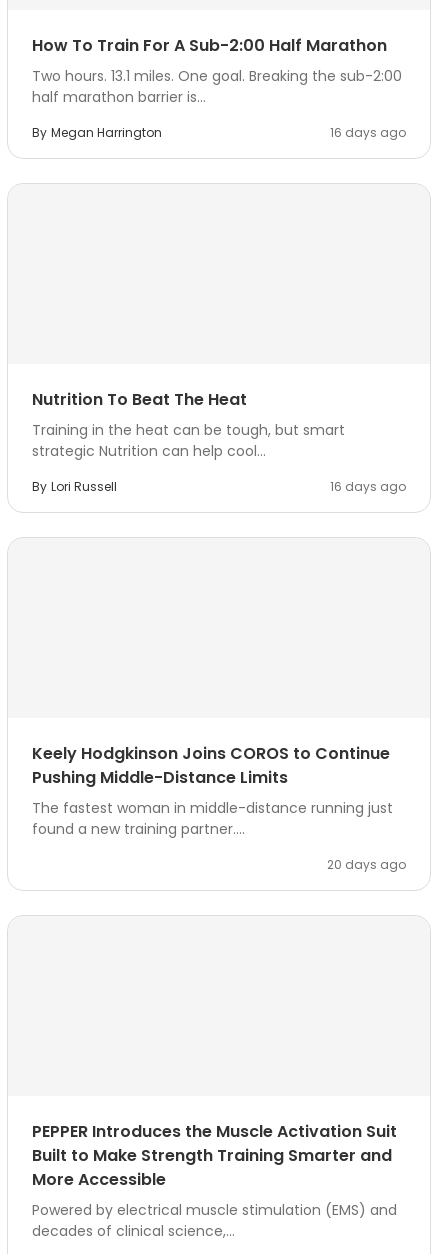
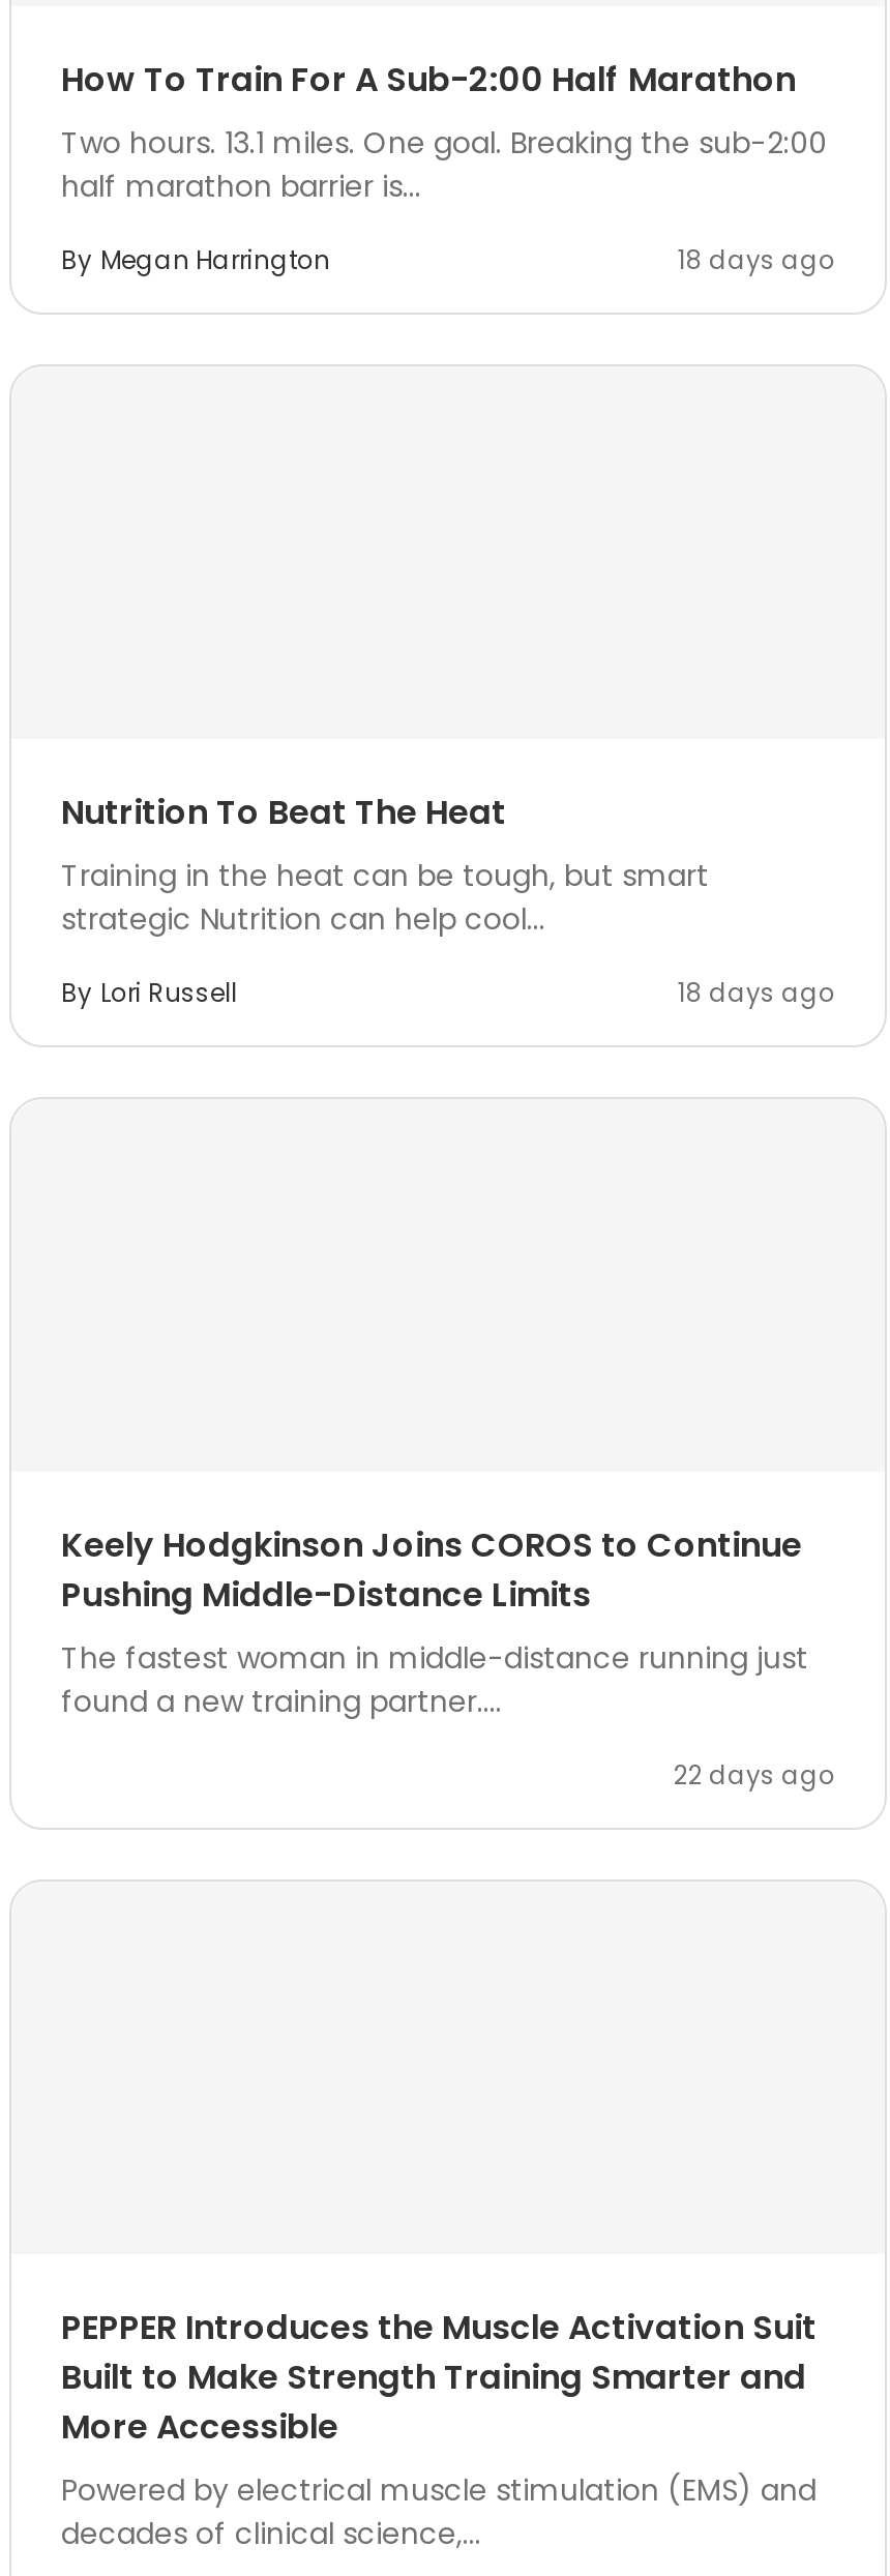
- 16 days ago
+ 18 days ago

- 16 days ago
+ 18 days ago

- 20 days ago
+ 22 days ago
